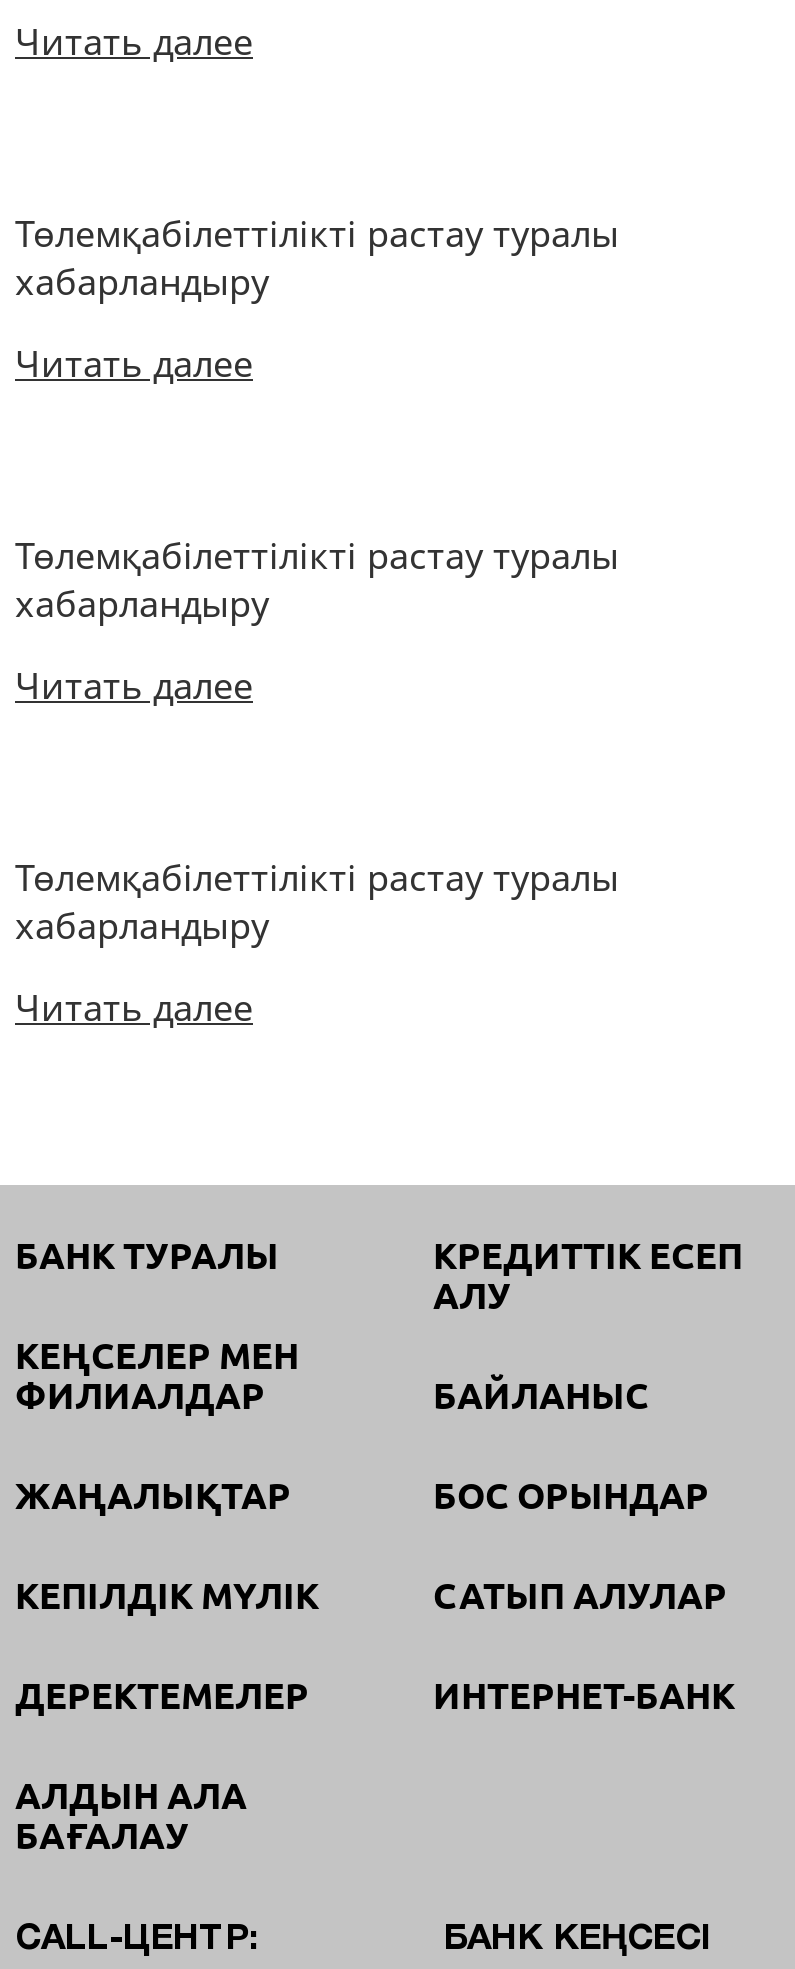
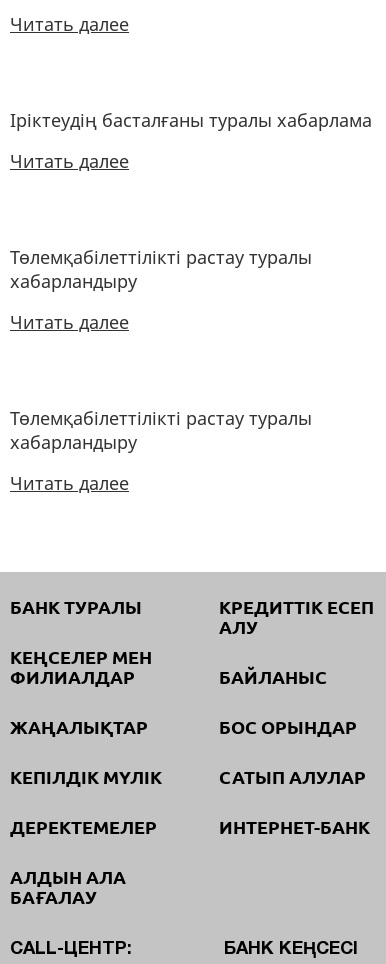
- Төлемқабілеттілікті растау туралы
- хабарландыру
+ Іріктеудің басталғаны туралы хабарлама
